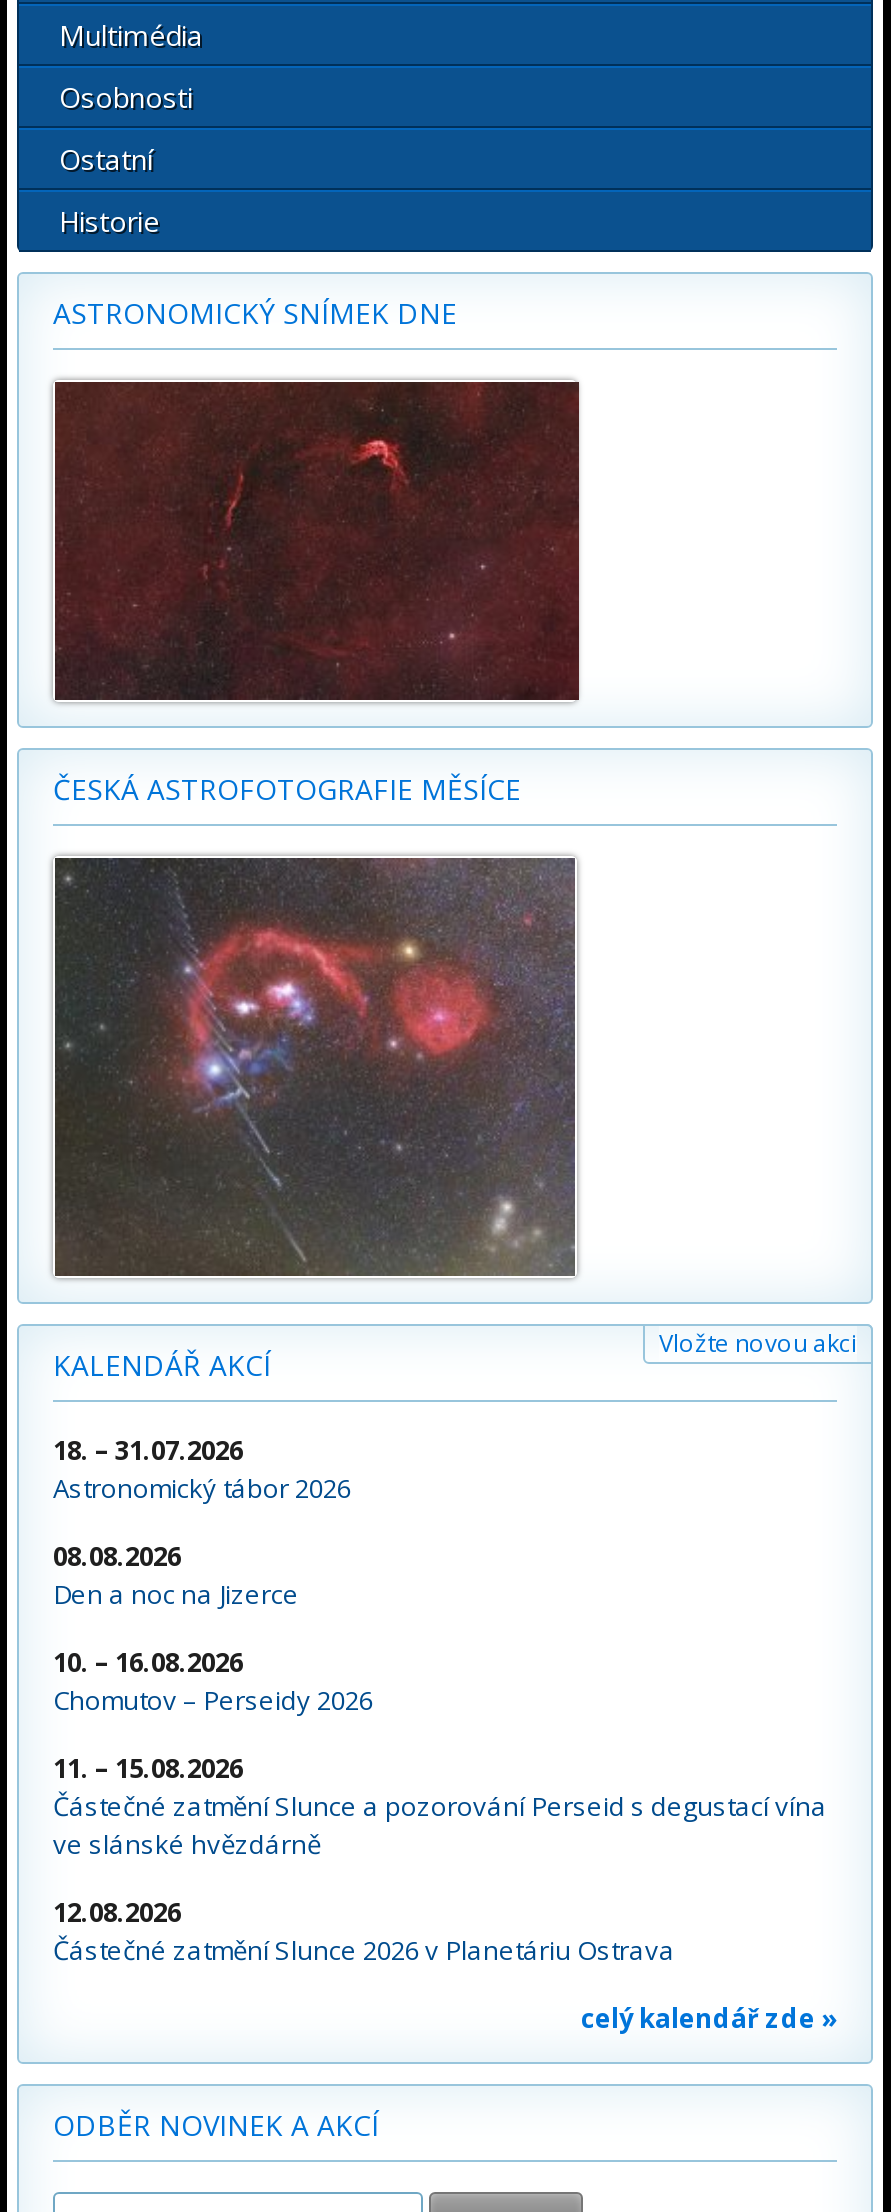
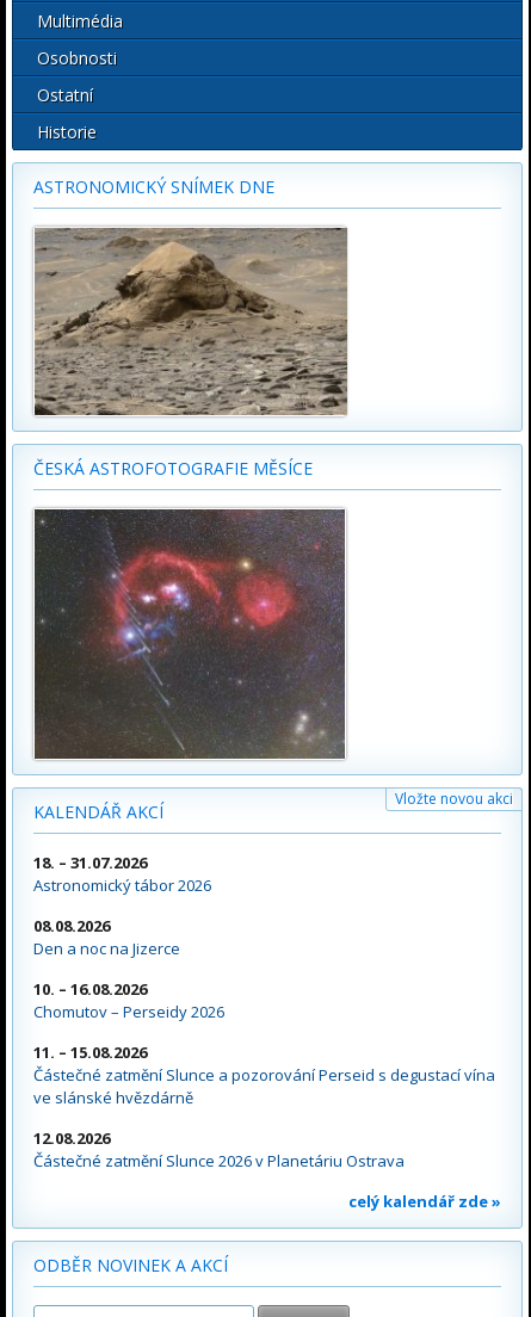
- [image]
+ [image]
